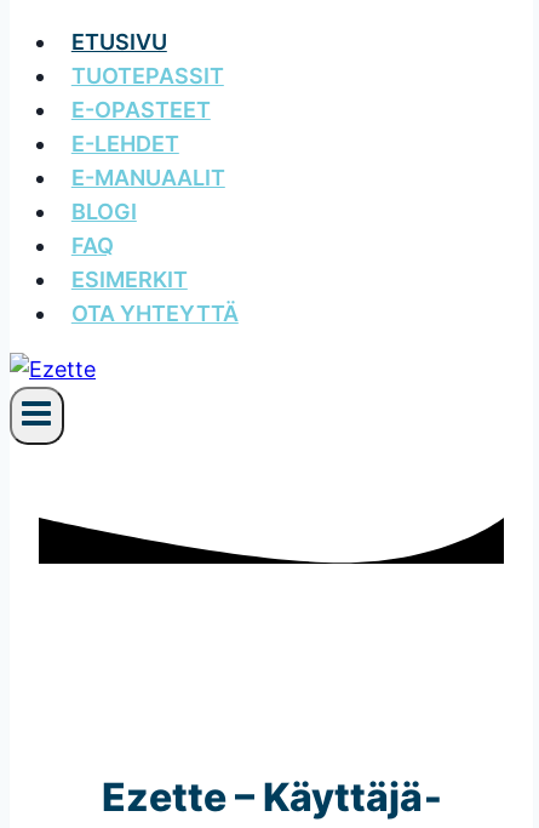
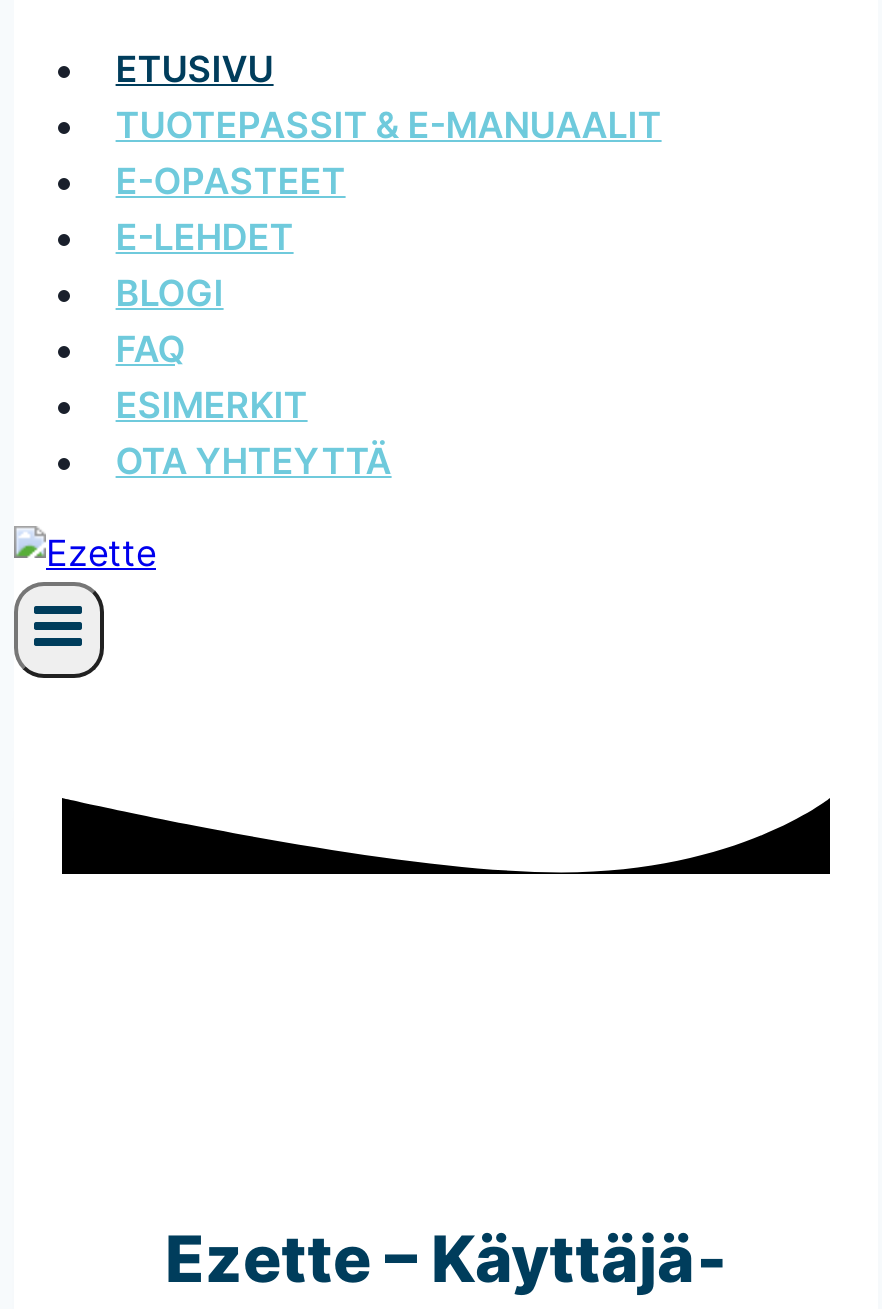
- TUOTEPASSIT
+ TUOTEPASSIT & E-MANUAALIT

- E-MANUAALIT
